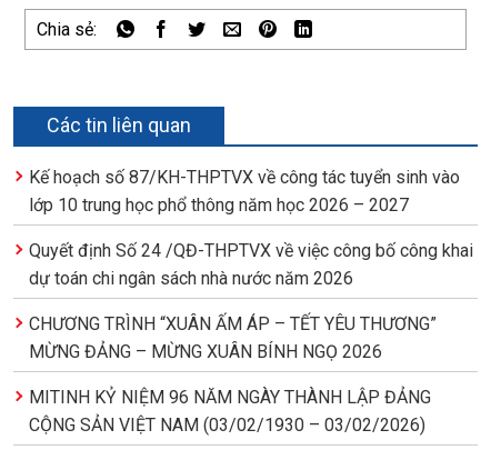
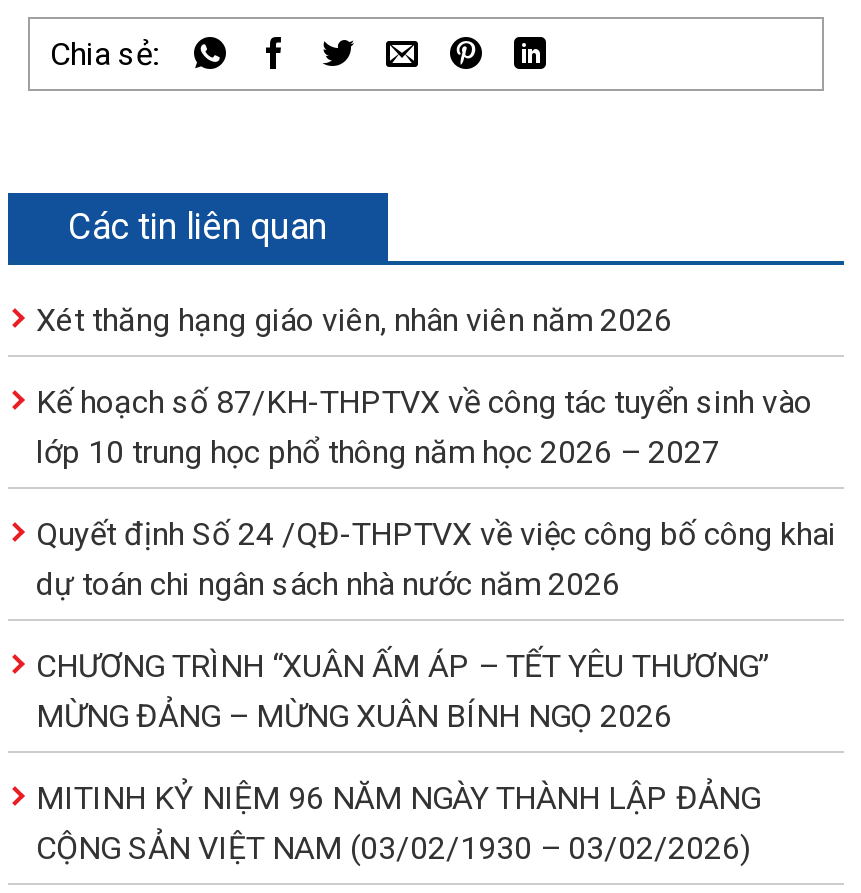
+ Xét thăng hạng giáo viên, nhân viên năm 2026
